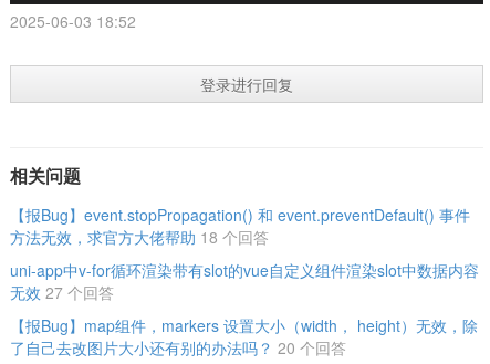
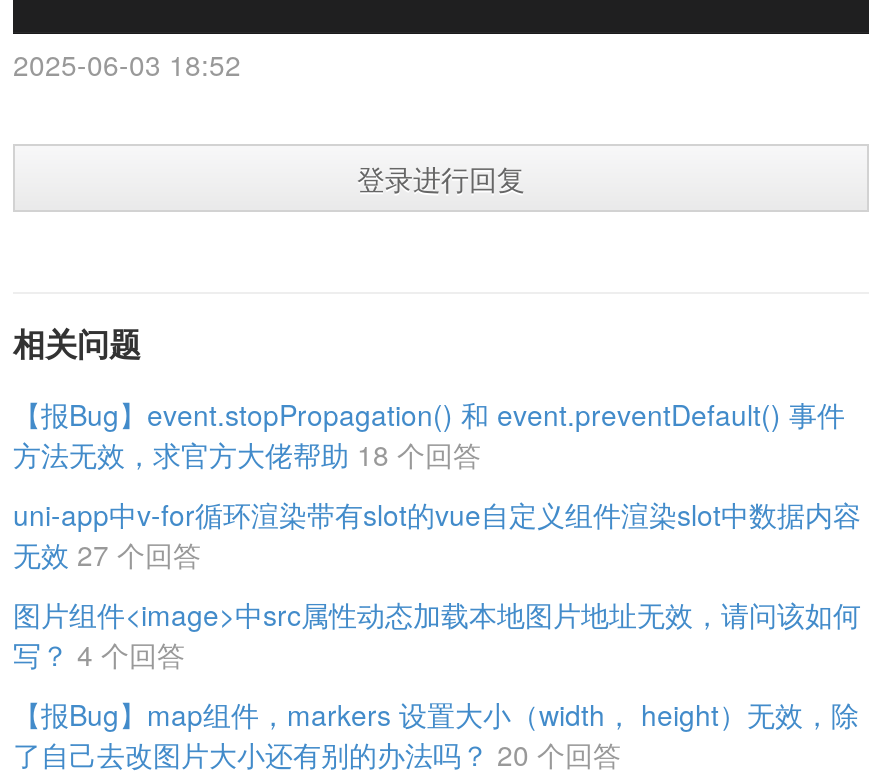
+ 图片组件<image>中src属性动态加载本地图片地址无效，请问该如何
+ 写？ 4 个回答
